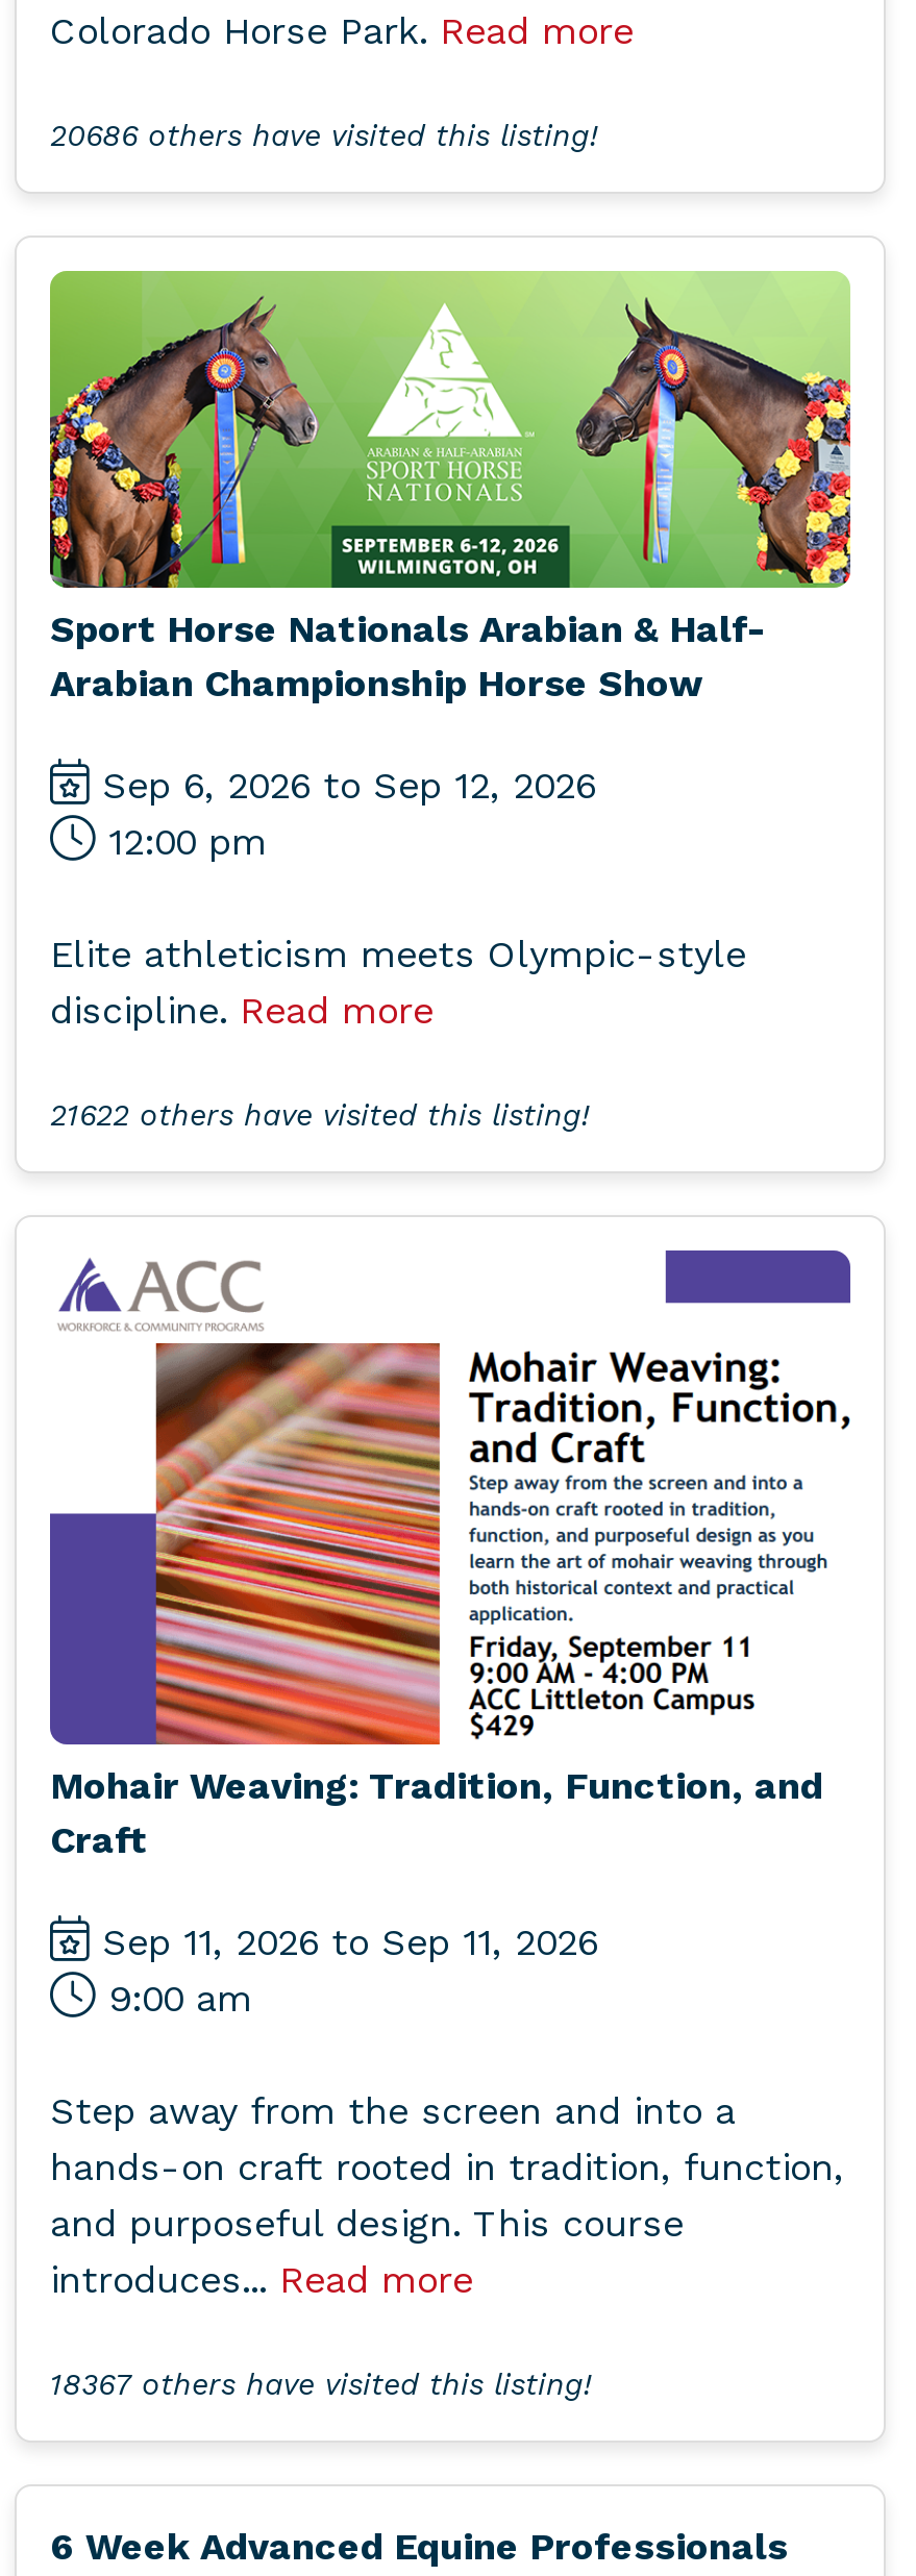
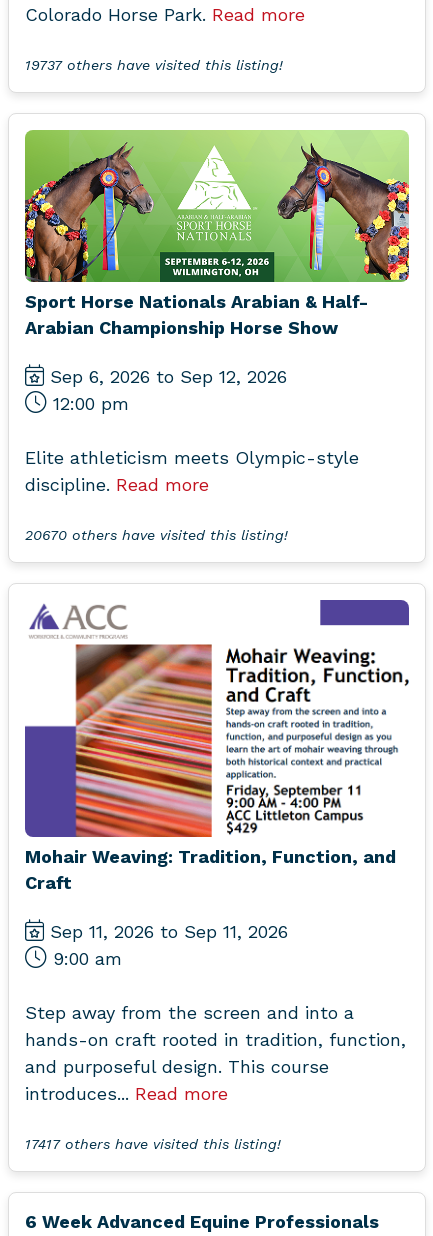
- 20686 others have visited this listing!
+ 19737 others have visited this listing!

- 21622 others have visited this listing!
+ 20670 others have visited this listing!

- 18367 others have visited this listing!
+ 17417 others have visited this listing!
